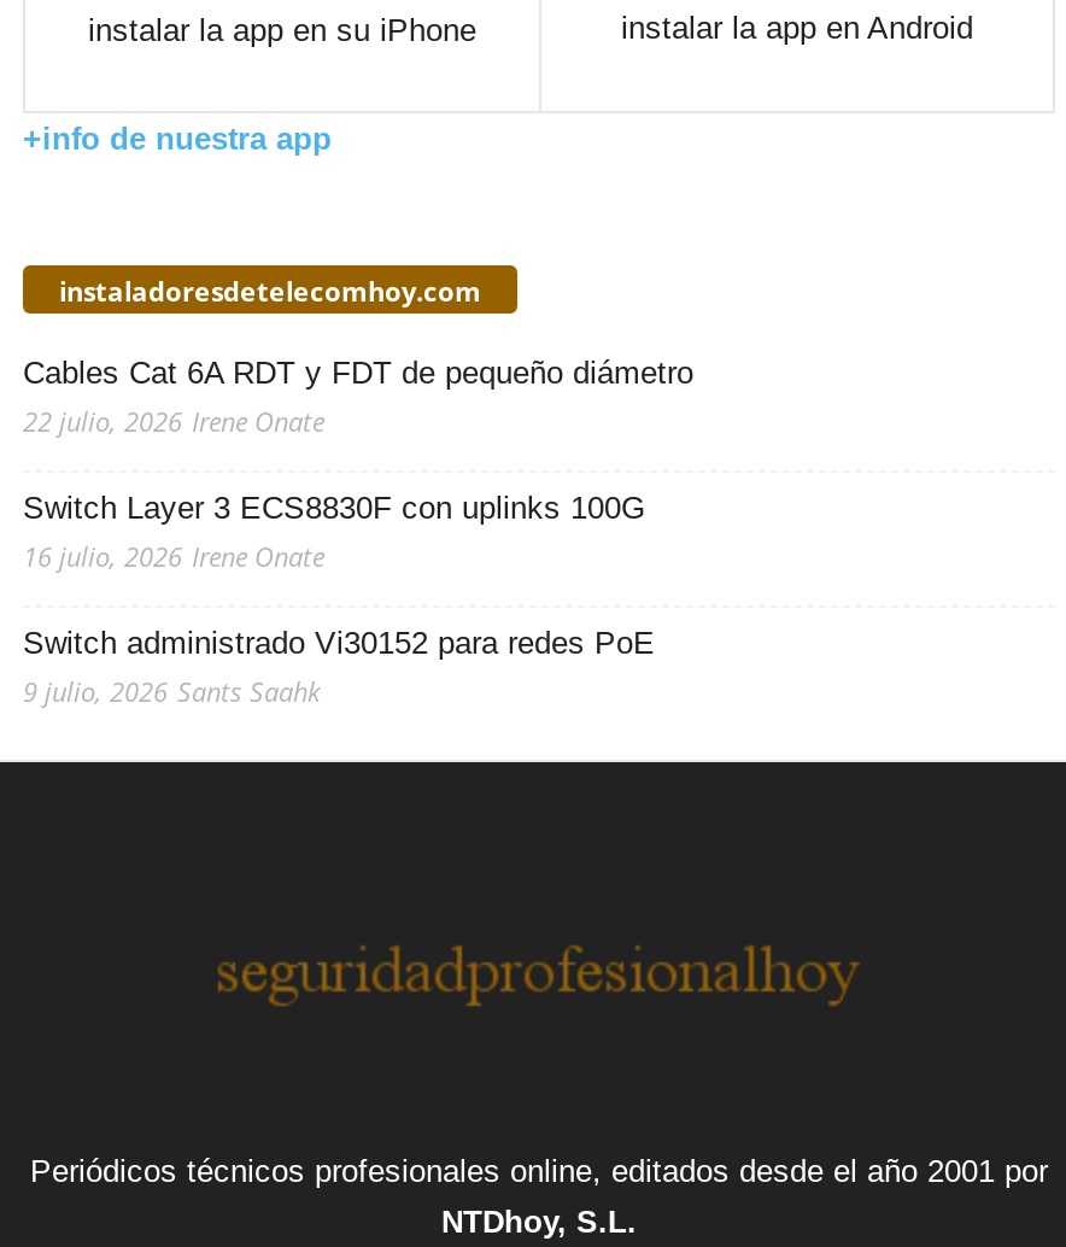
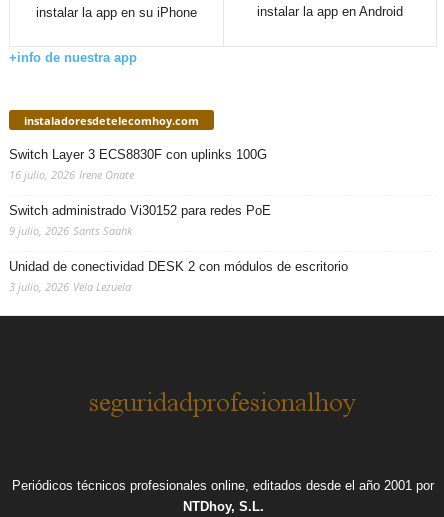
- Cables Cat 6A RDT y FDT de pequeño diámetro
- 22 julio, 2026 Irene Onate

moved up: Switch Layer 3 ECS8830F con uplinks 100G | 16 julio, 2026 Irene Onate | Switch administrado Vi30152 para redes PoE | 9 julio, 2026 Sants Saahk

+ Unidad de conectividad DESK 2 con módulos de escritorio
+ 3 julio, 2026 Vela Lezuela
